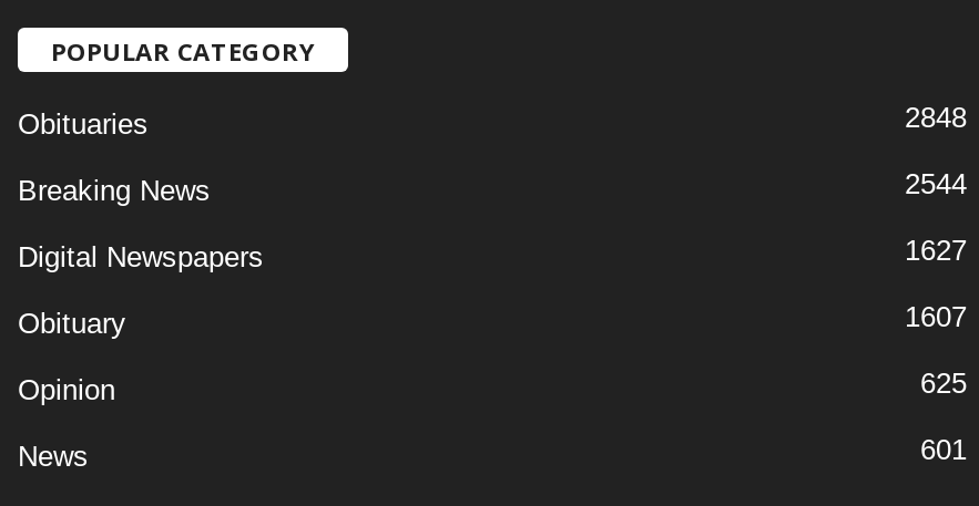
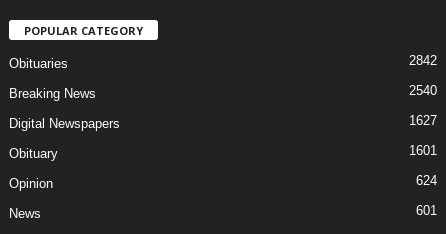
- 2848
+ 2842

- 2544
+ 2540

- 1607
+ 1601

- 625
+ 624
